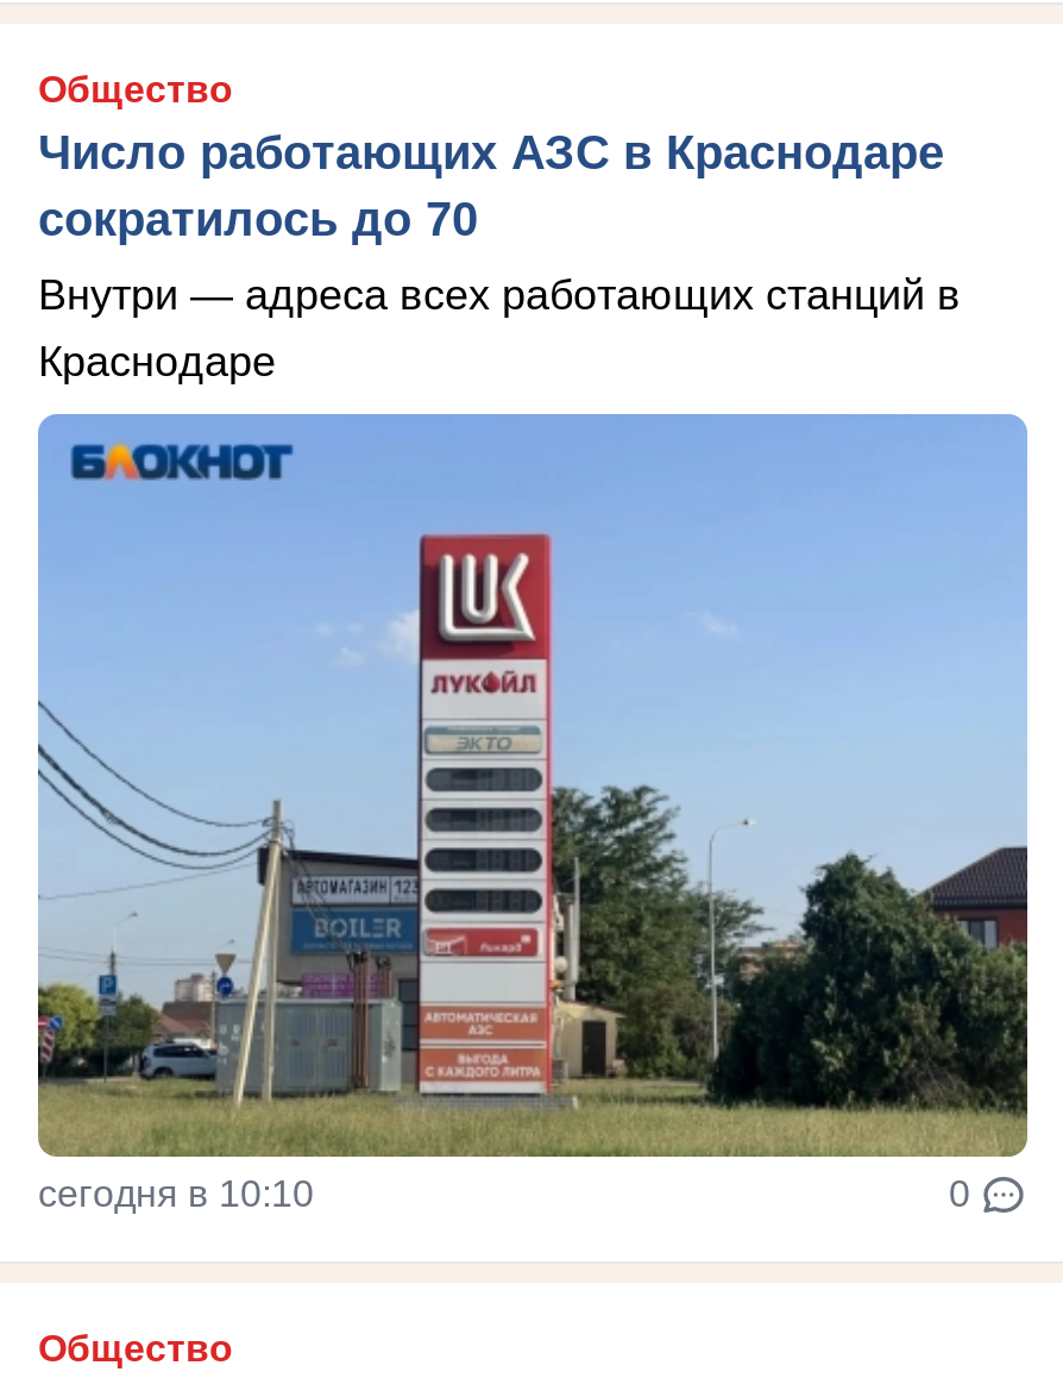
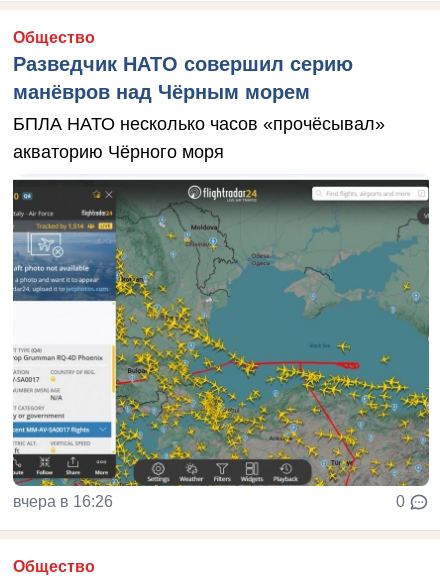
- Число работающих АЗС в Краснодаре
- сократилось до 70
+ Разведчик НАТО совершил серию
+ манёвров над Чёрным морем

- Внутри — адреса всех работающих станций в
- Краснодаре
+ БПЛА НАТО несколько часов «прочёсывал»
+ акваторию Чёрного моря

- [image]
- сегодня в 10:10
+ [image]
+ вчера в 16:26
